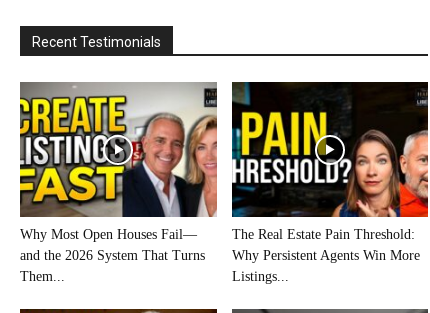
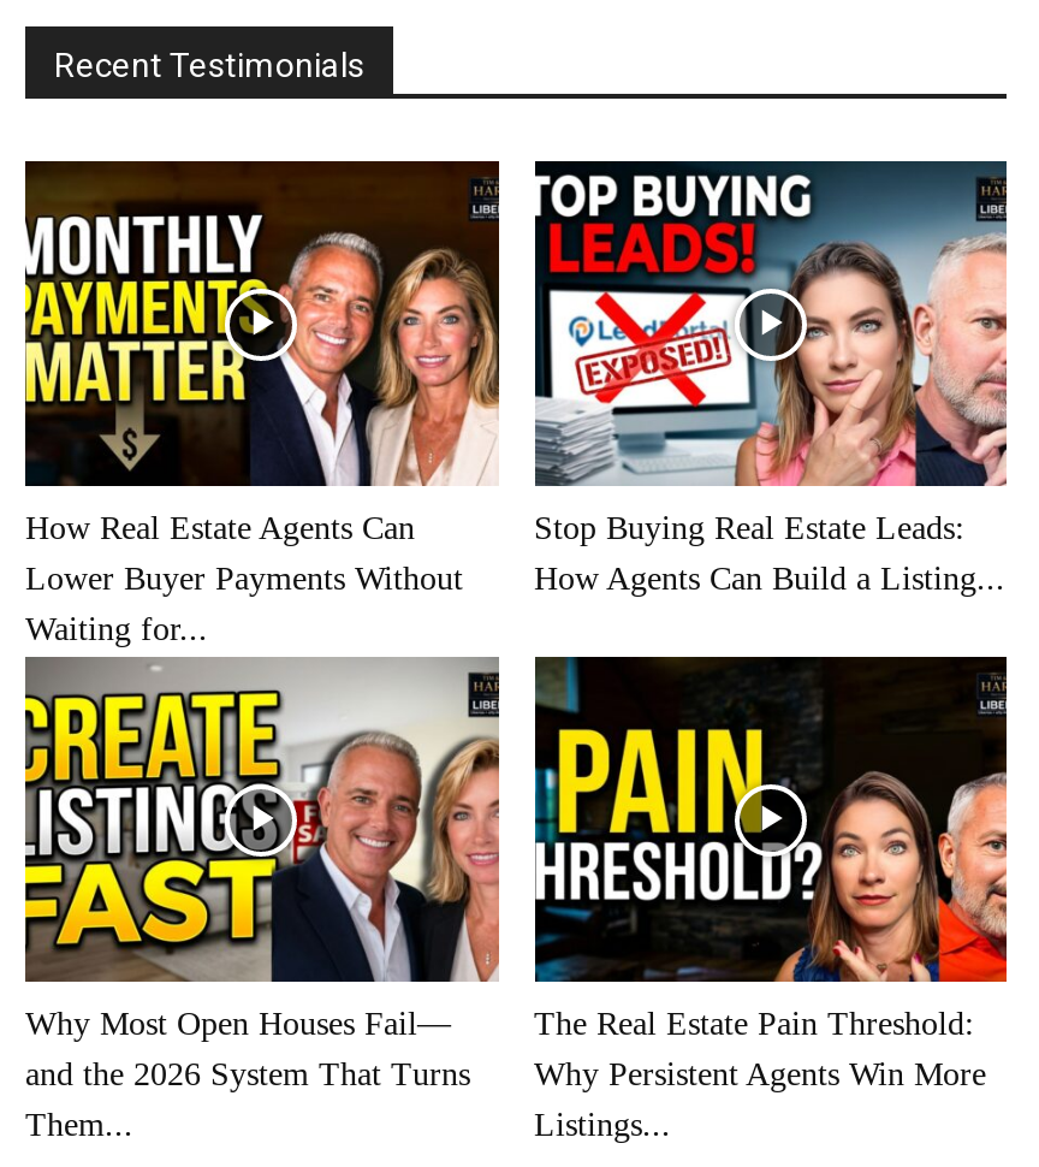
+ [image]
+ How Real Estate Agents Can
+ Lower Buyer Payments Without
+ Waiting for...

+ [image]
+ Stop Buying Real Estate Leads:
+ How Agents Can Build a Listing...
